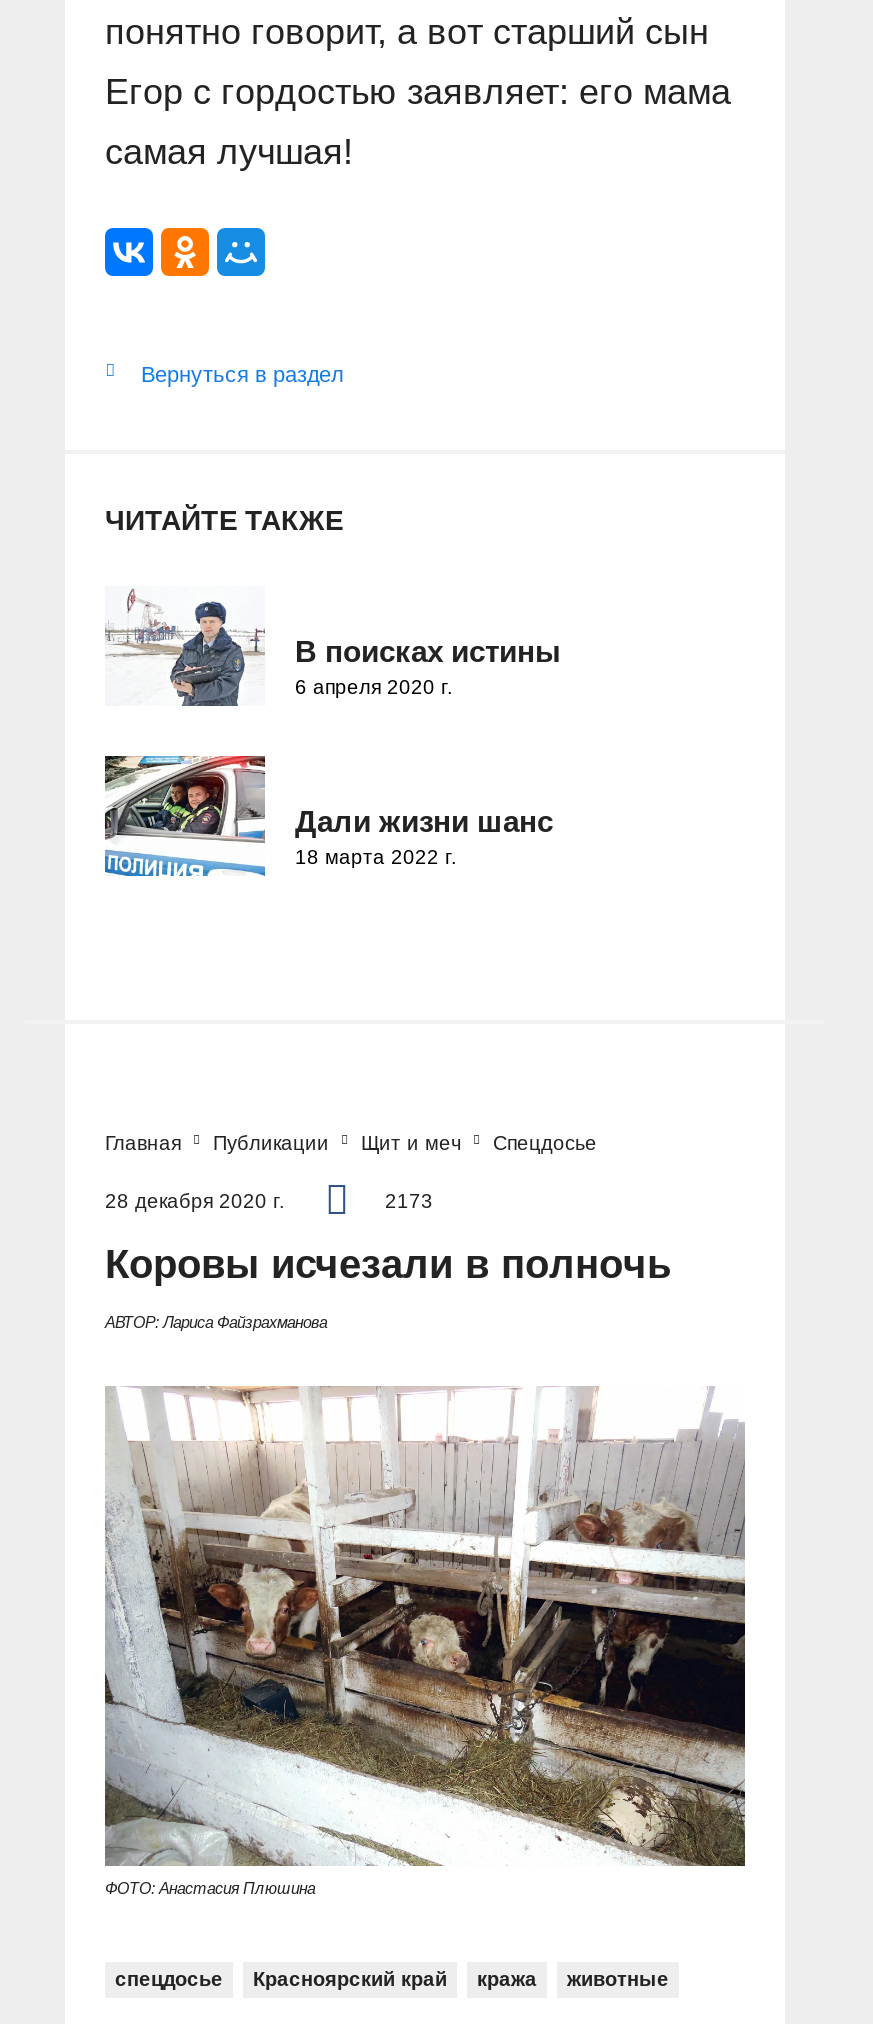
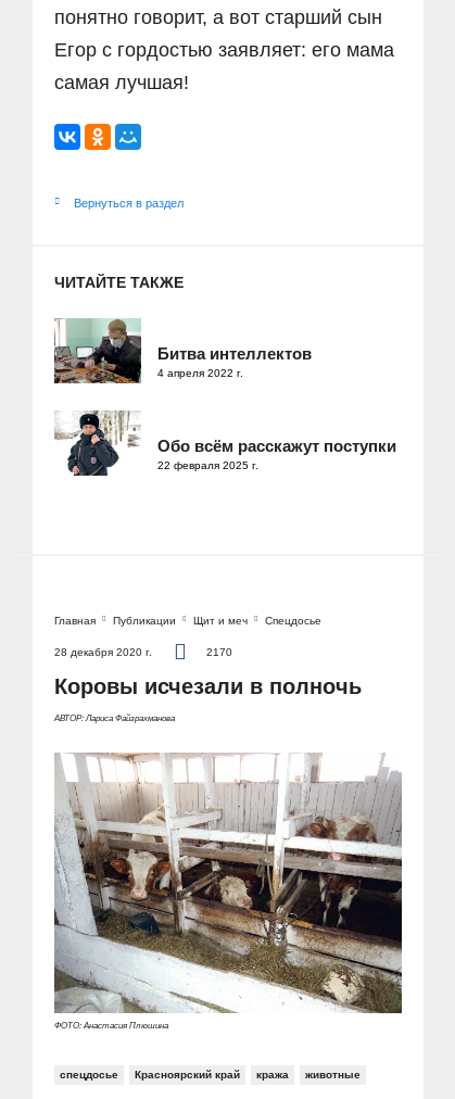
- [image]
- В поисках истины
- 6 апреля 2020 г.
+ [image]
+ Битва интеллектов
+ 4 апреля 2022 г.

- [image]
- Дали жизни шанс
- 18 марта 2022 г.
+ [image]
+ Обо всём расскажут поступки
+ 22 февраля 2025 г.

- 2173
+ 2170
